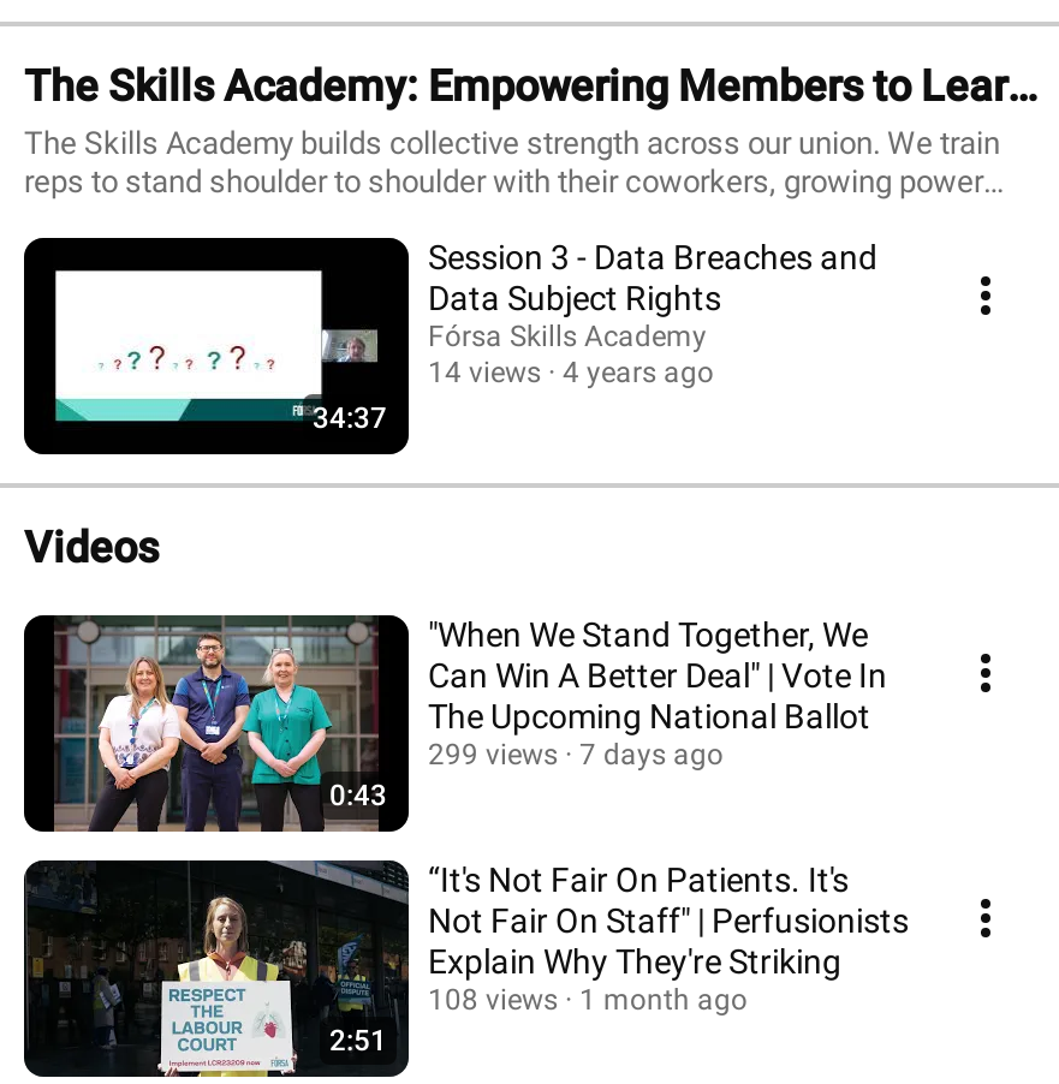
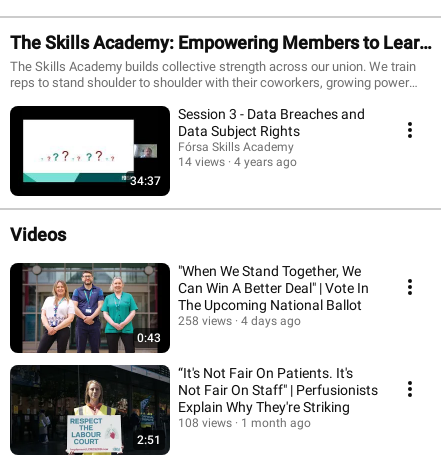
- 299 views
+ 258 views

- 7 days ago
+ 4 days ago
